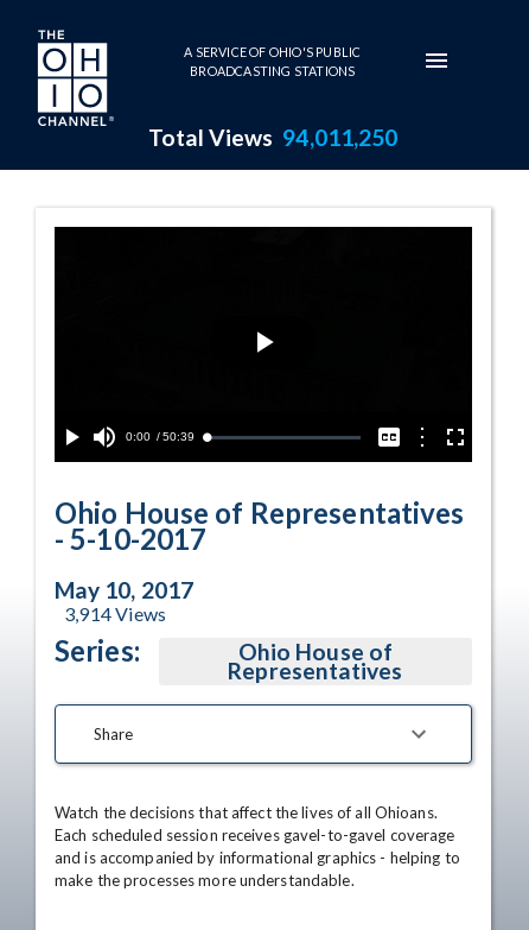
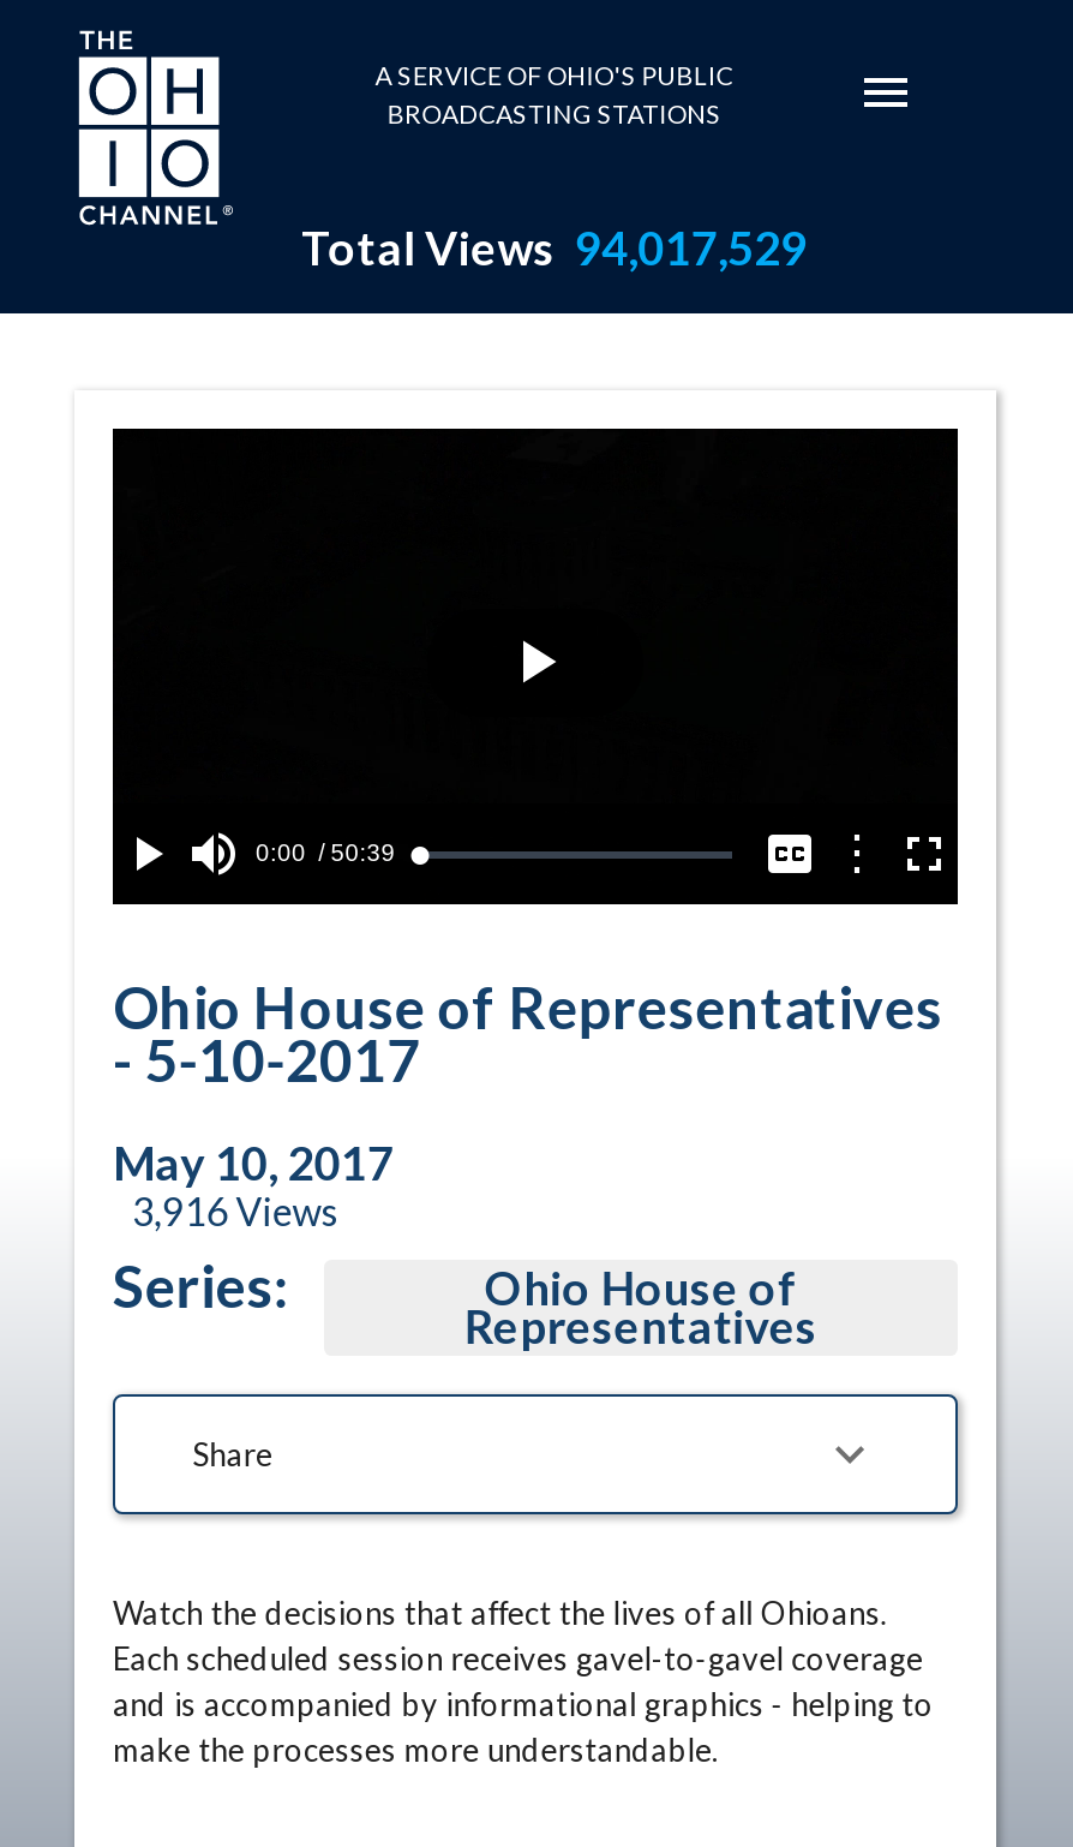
- Total Views 94,011,250
+ Total Views 94,017,529

- 3,914 Views
+ 3,916 Views
